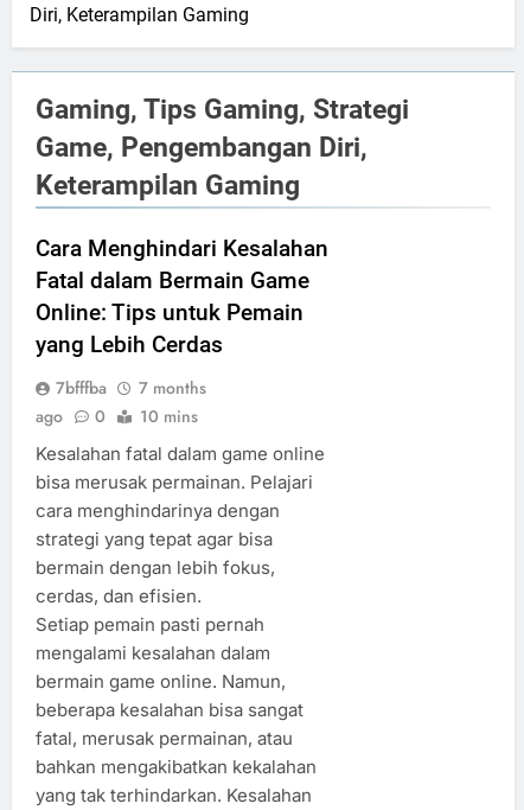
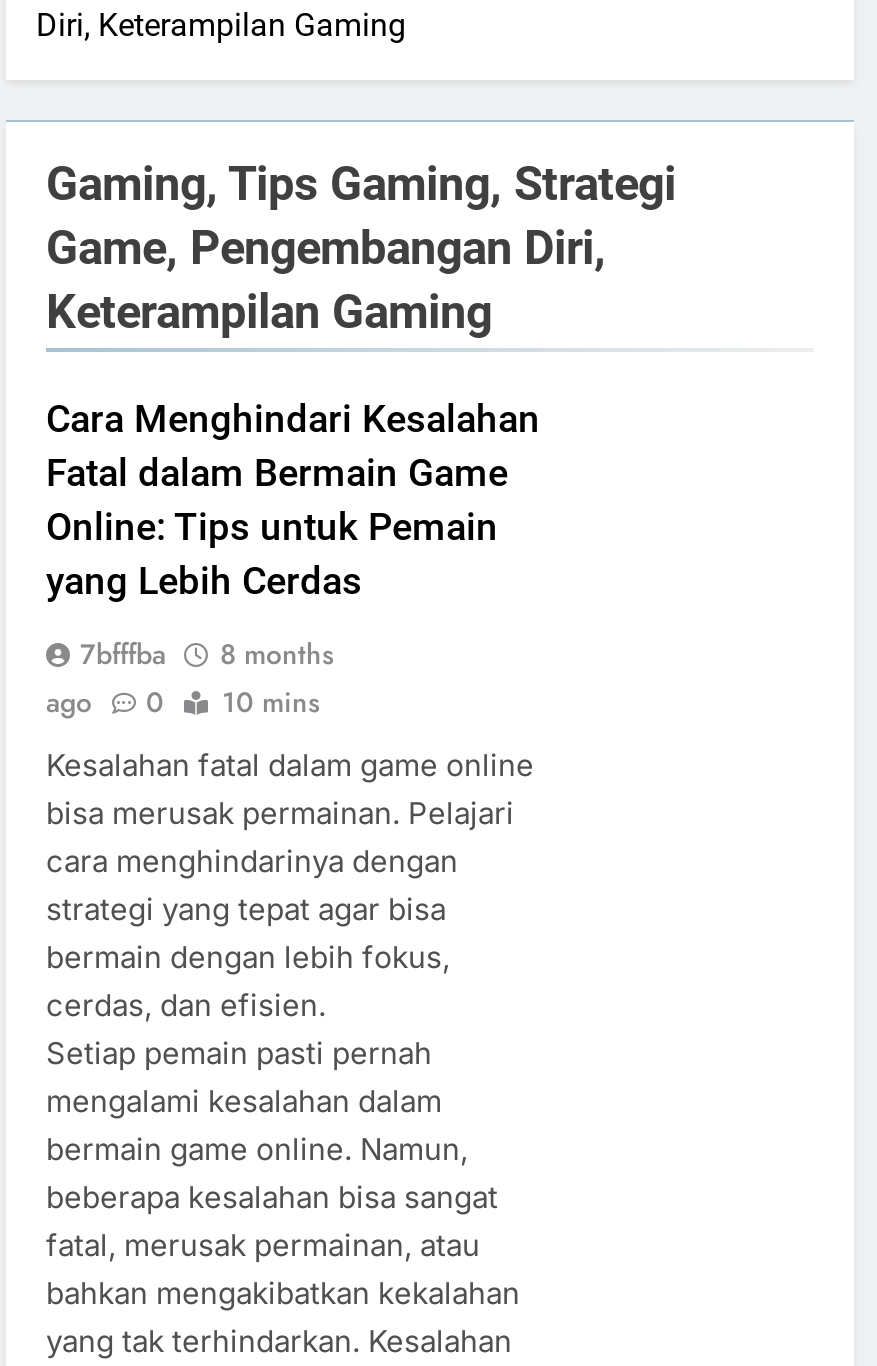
- 7bfffba 7 months
+ 7bfffba 8 months
